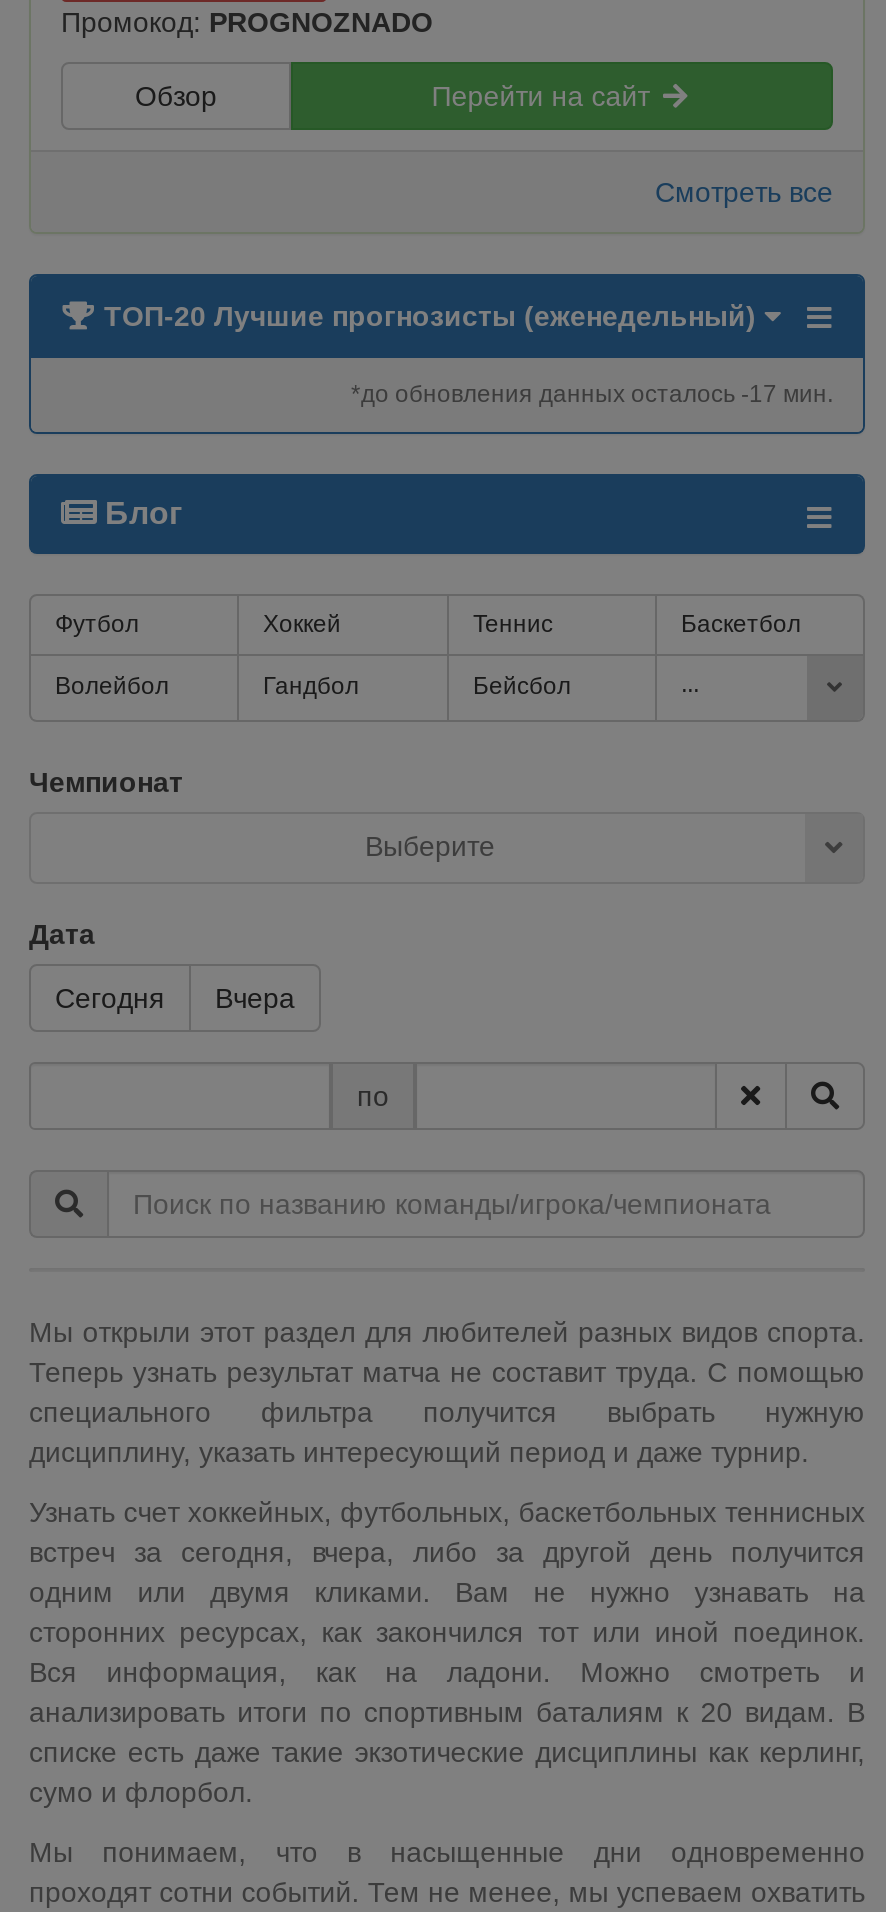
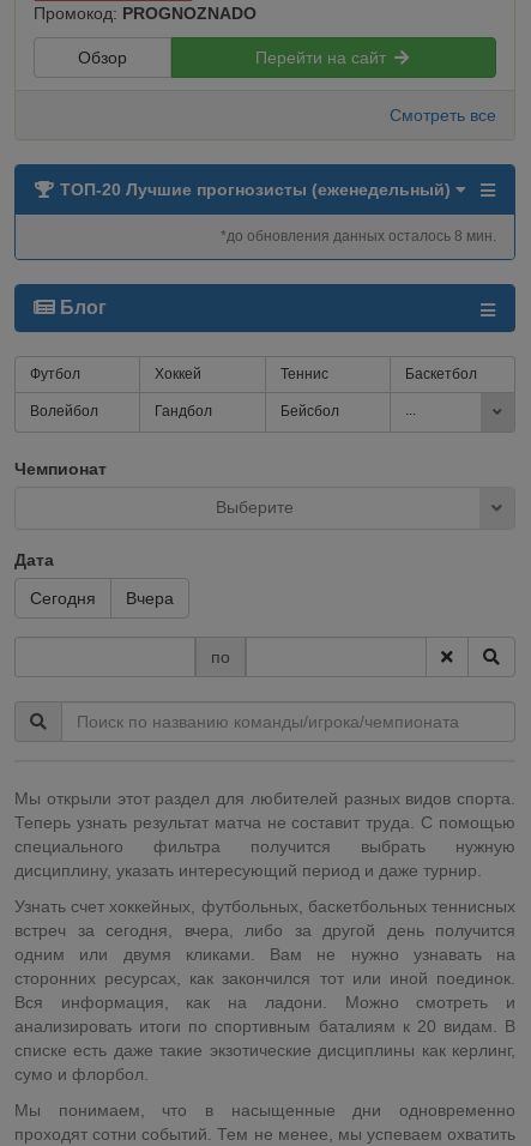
- *до обновления данных осталось -17 мин.
+ *до обновления данных осталось 8 мин.
